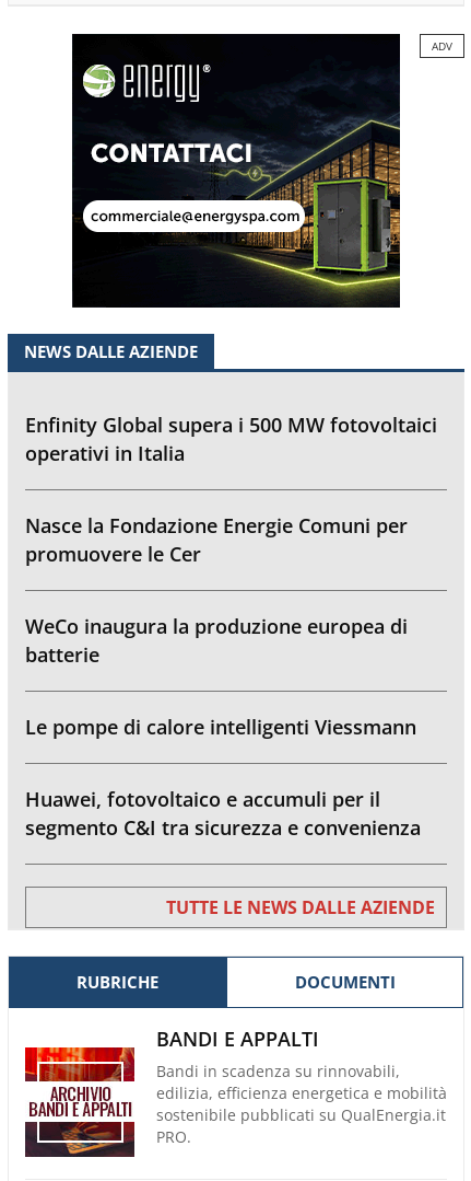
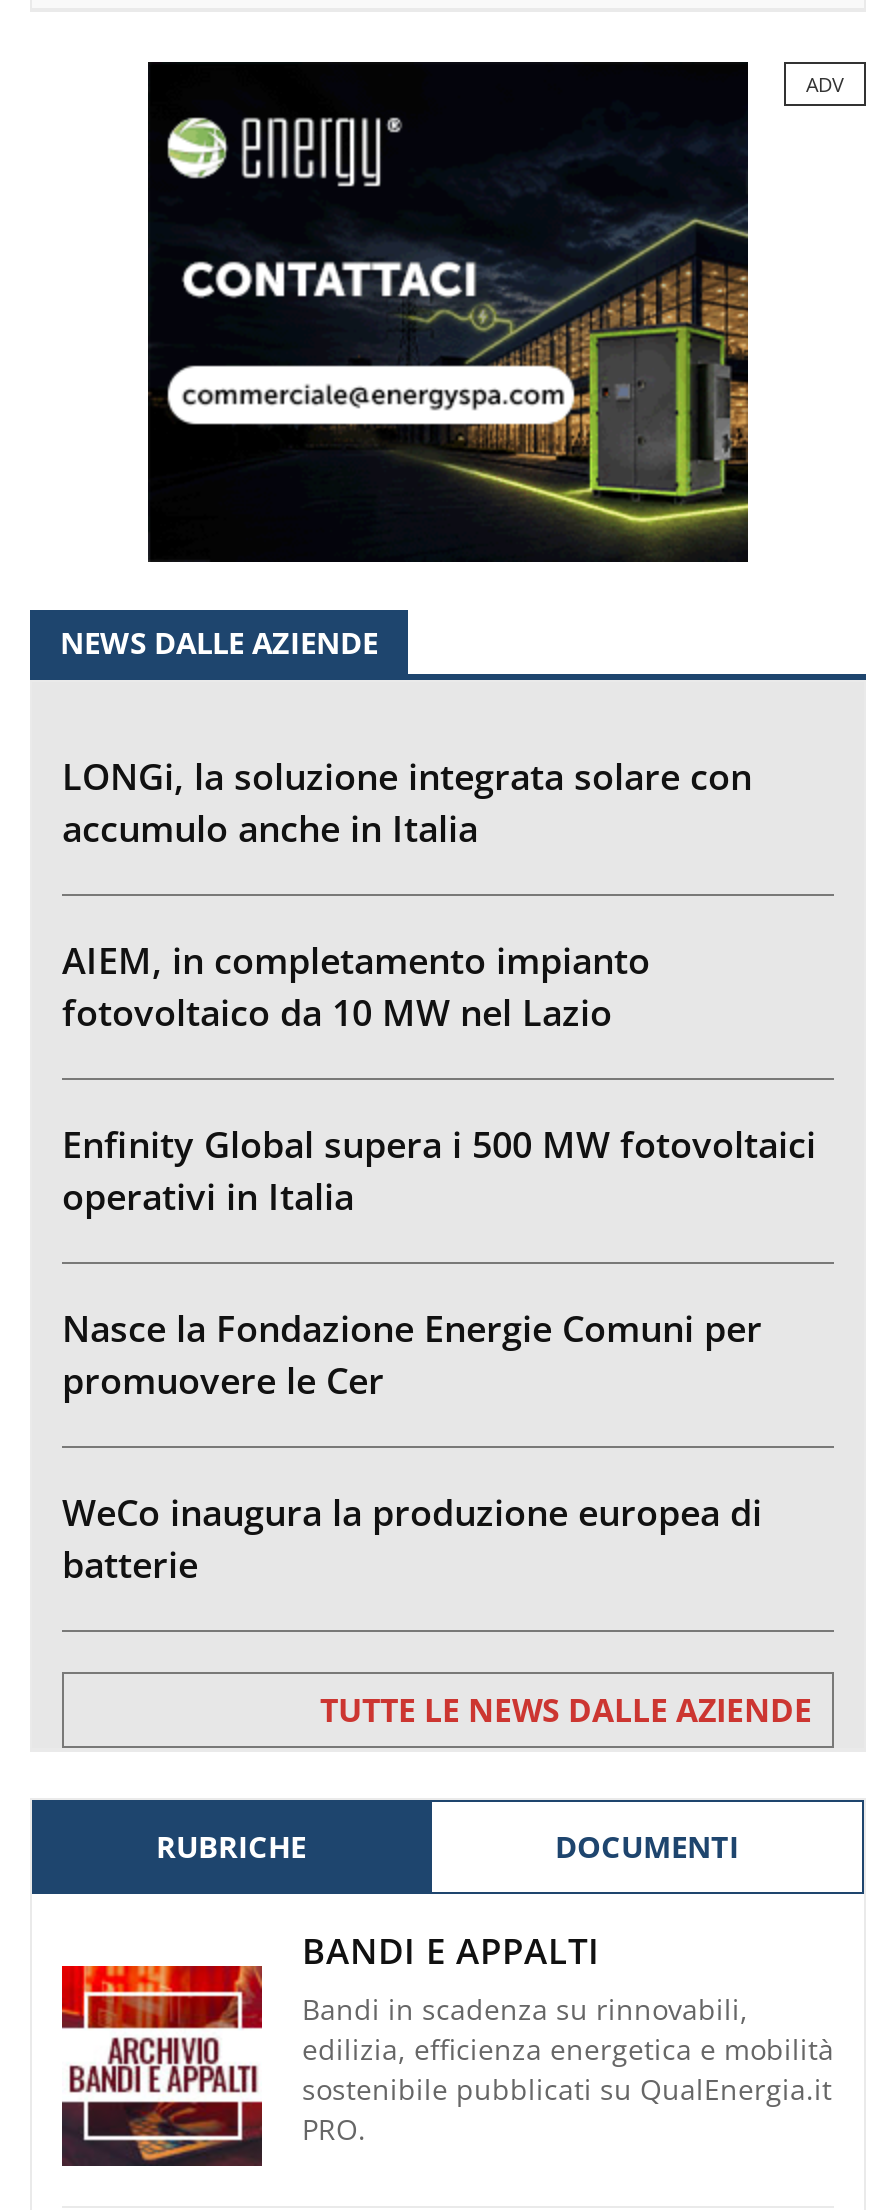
+ LONGi, la soluzione integrata solare con
+ accumulo anche in Italia
+ AIEM, in completamento impianto
+ fotovoltaico da 10 MW nel Lazio

moved down: Enfinity Global supera i 500 MW fotovoltaici | operativi in Italia | Nasce la Fondazione Energie Comuni per | promuovere le Cer | WeCo inaugura la produzione europea di | batterie

- Le pompe di calore intelligenti Viessmann
- Huawei, fotovoltaico e accumuli per il
- segmento C&I tra sicurezza e convenienza
